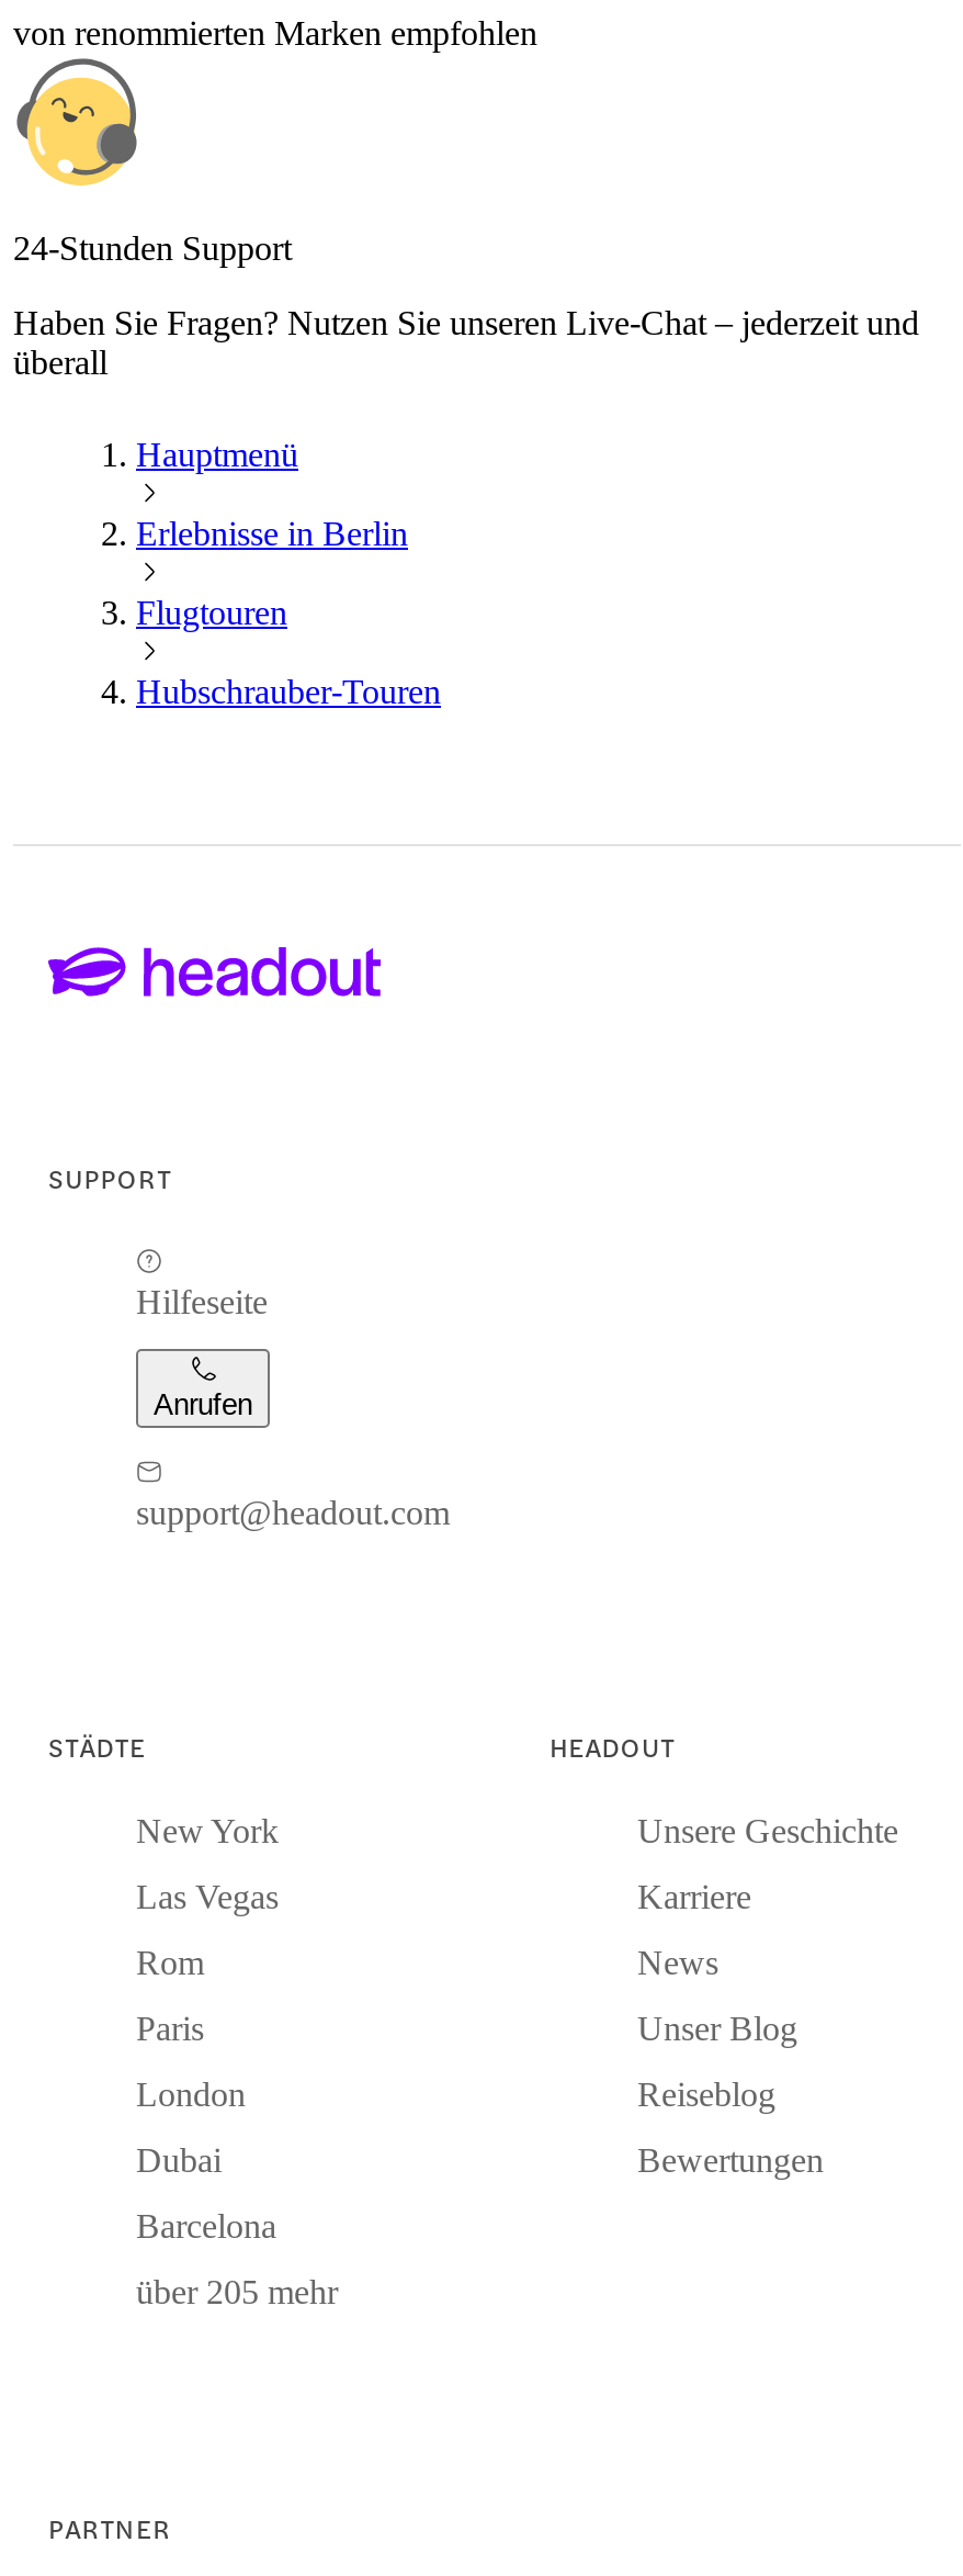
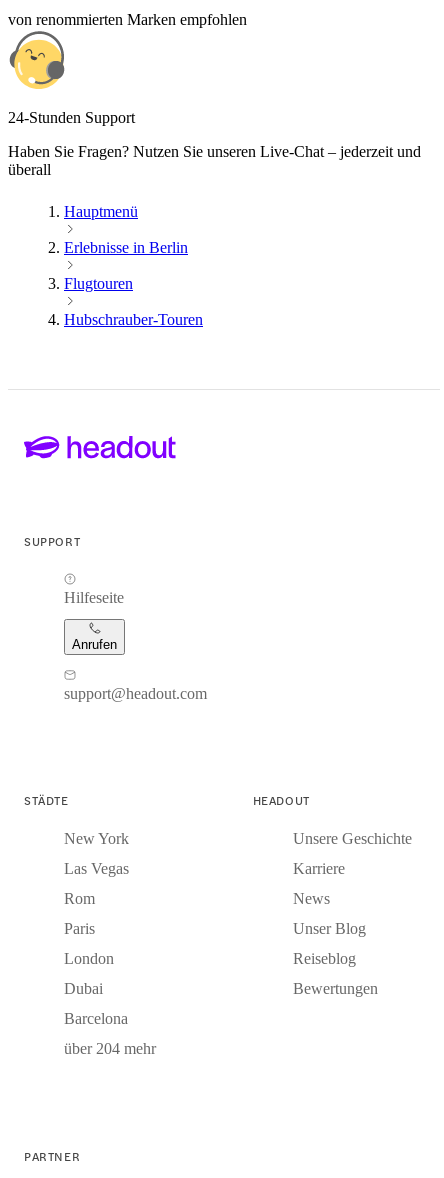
- über 205 mehr
+ über 204 mehr
